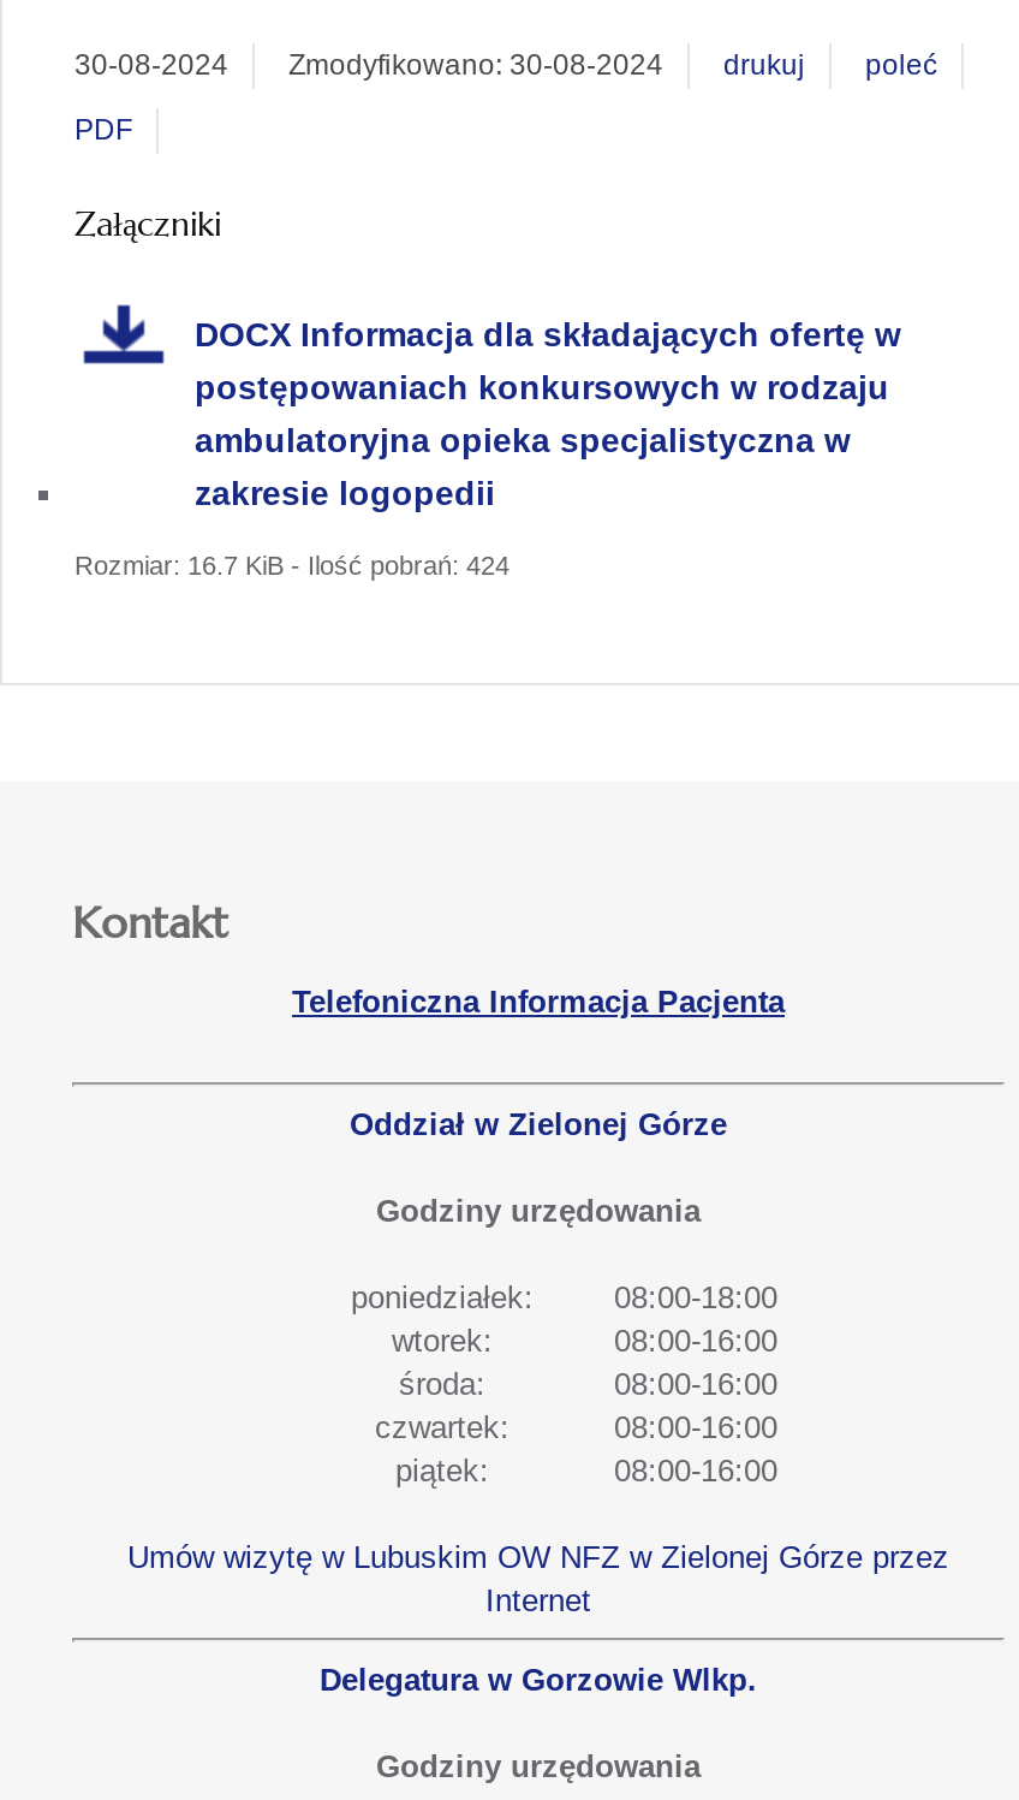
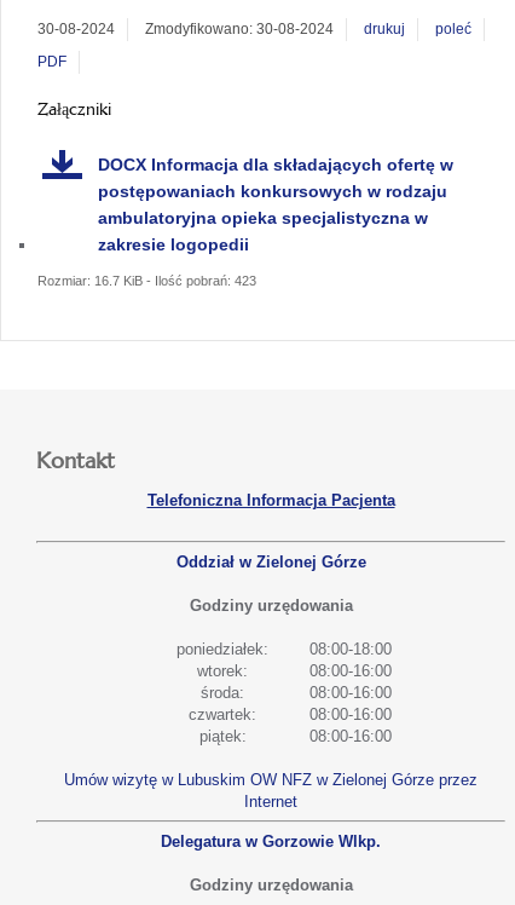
- Rozmiar: 16.7 KiB - Ilość pobrań: 424
+ Rozmiar: 16.7 KiB - Ilość pobrań: 423
